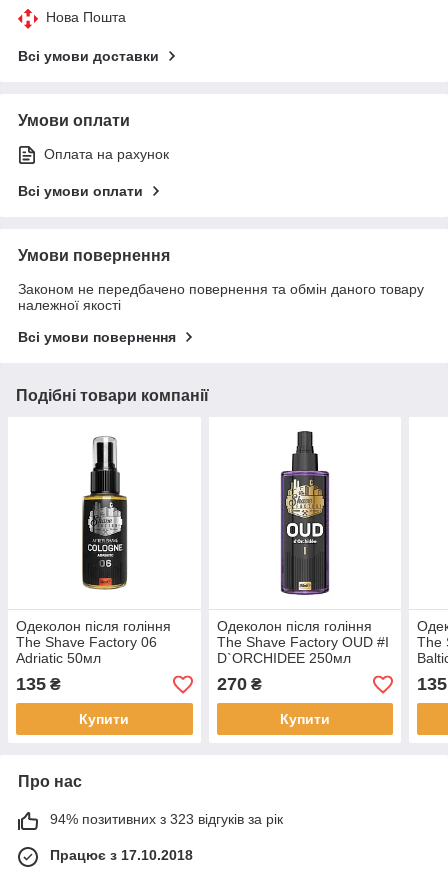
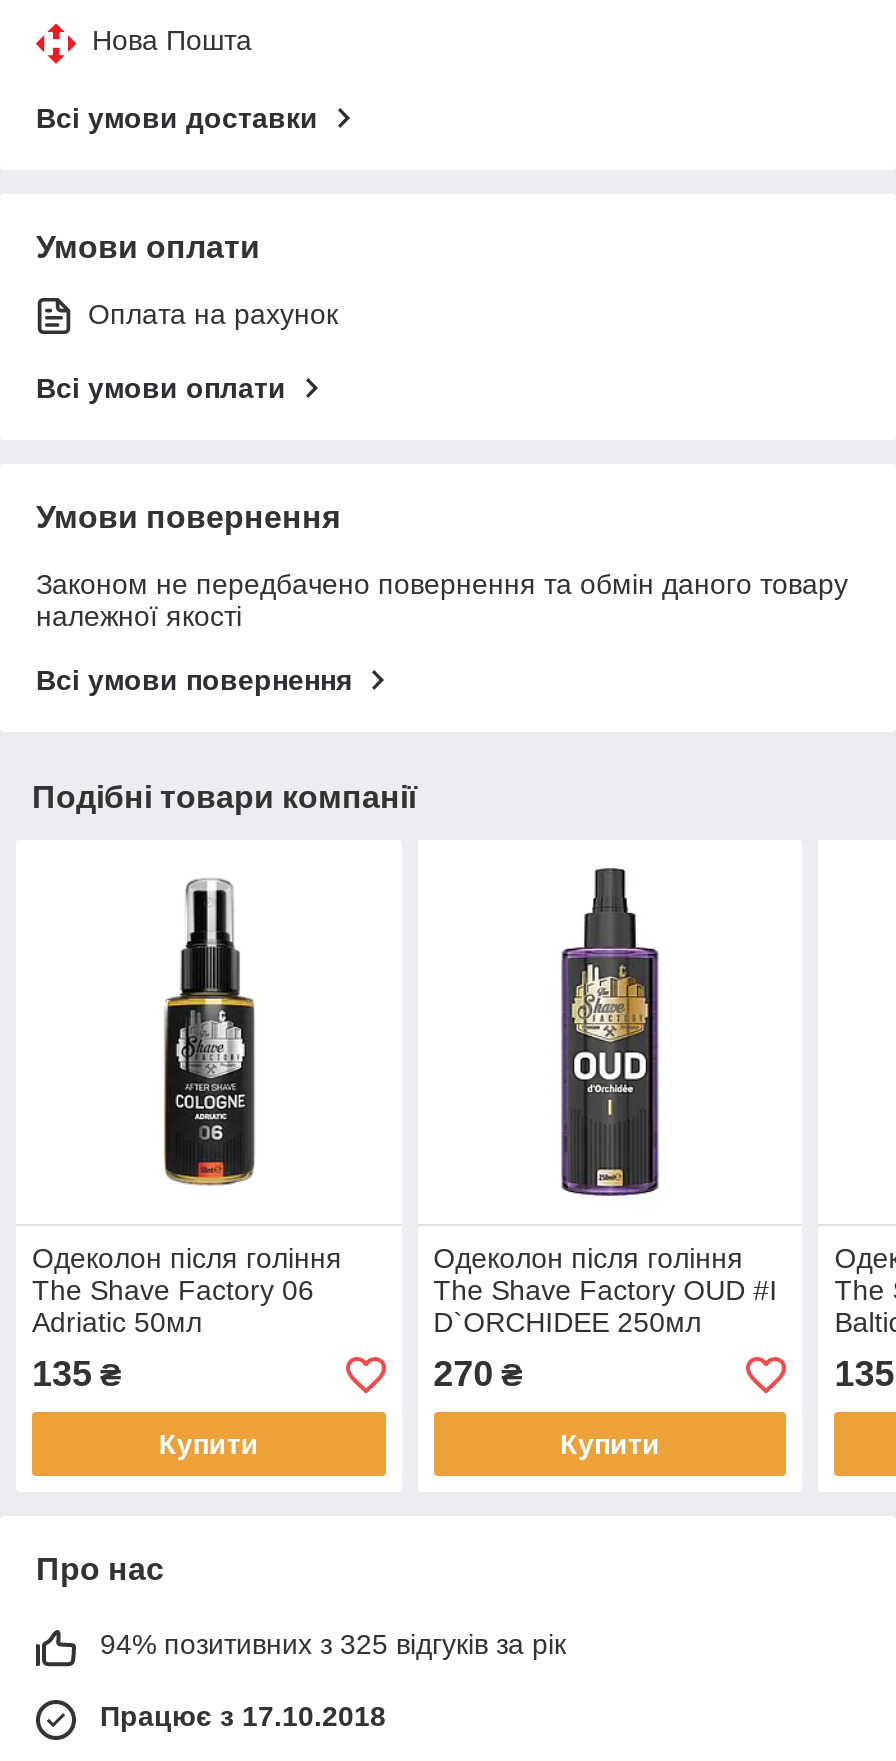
- 94% позитивних з 323 відгуків за рік
+ 94% позитивних з 325 відгуків за рік
